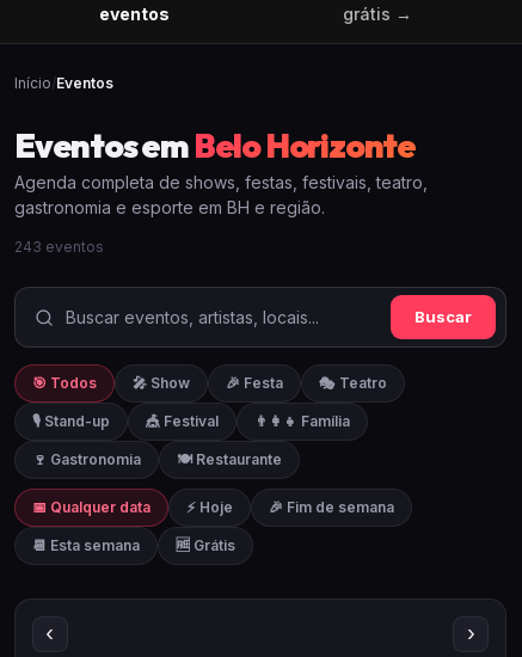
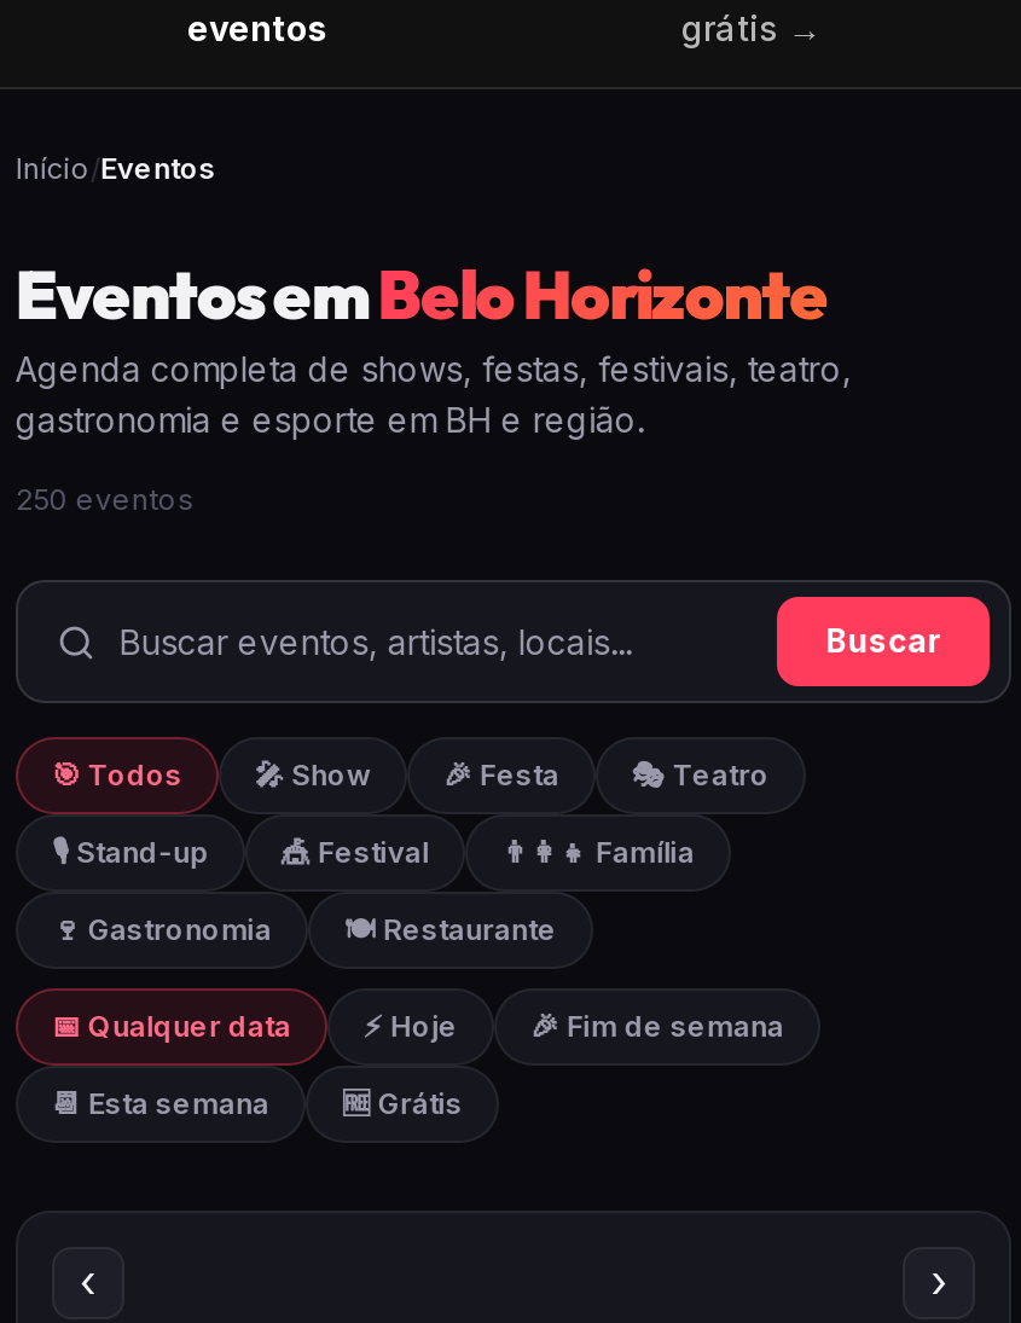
- 243 eventos
+ 250 eventos
